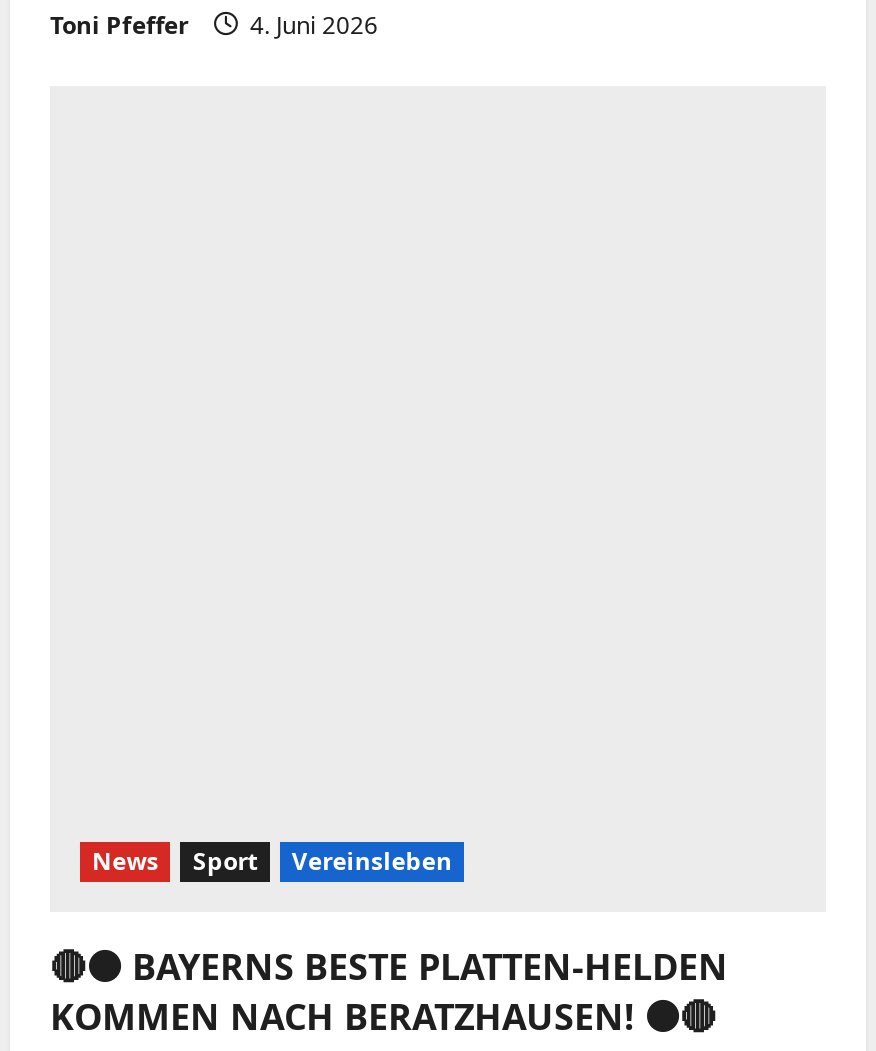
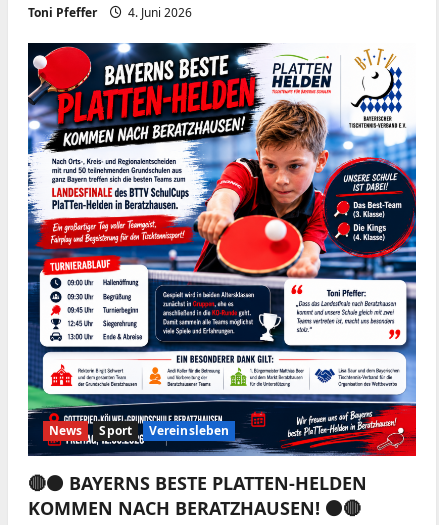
+ [image]
